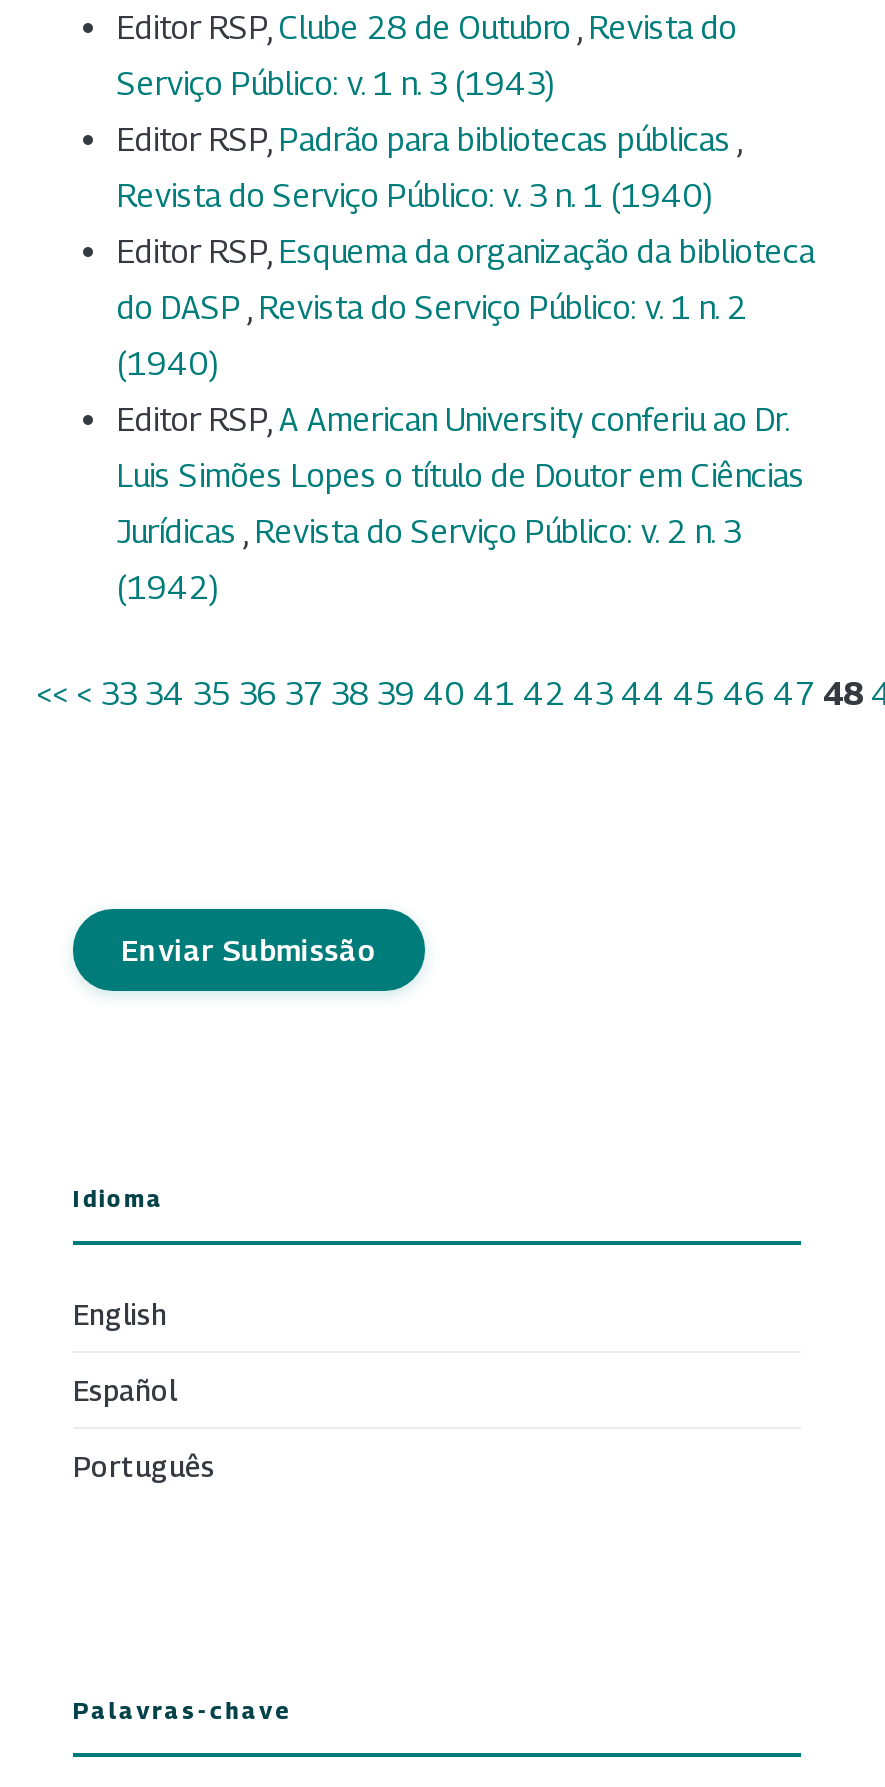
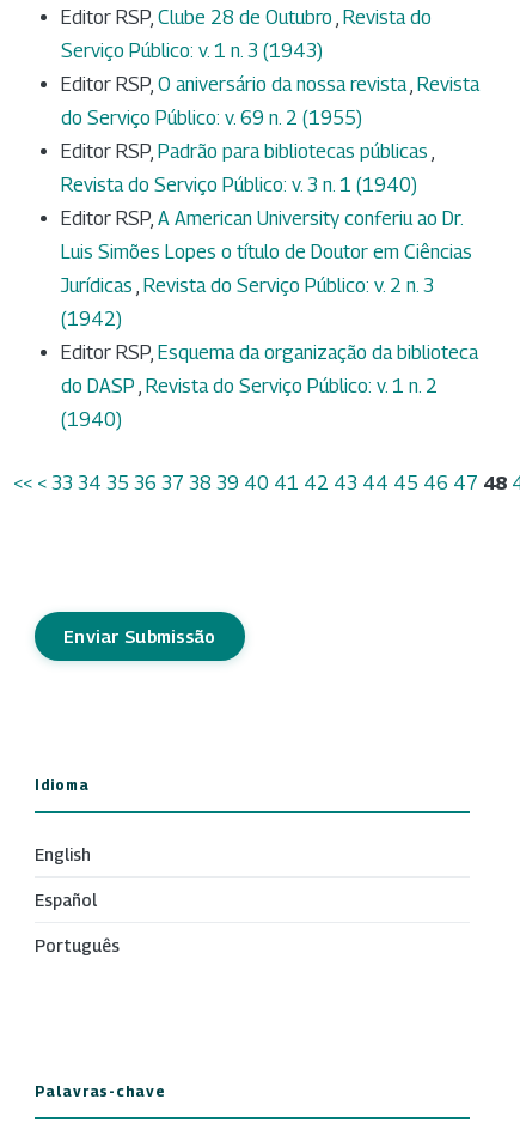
+ Editor RSP, O aniversário da nossa revista, Revista
+ do Serviço Público: v. 69 n. 2 (1955)

moved down: Editor RSP, Esquema da organização da biblioteca | do DASP, Revista do Serviço Público: v. 1 n. 2 | (1940)

moved up: Editor RSP, A American University conferiu ao Dr. | Luis Simões Lopes o título de Doutor em Ciências | Jurídicas, Revista do Serviço Público: v. 2 n. 3 | (1942)
